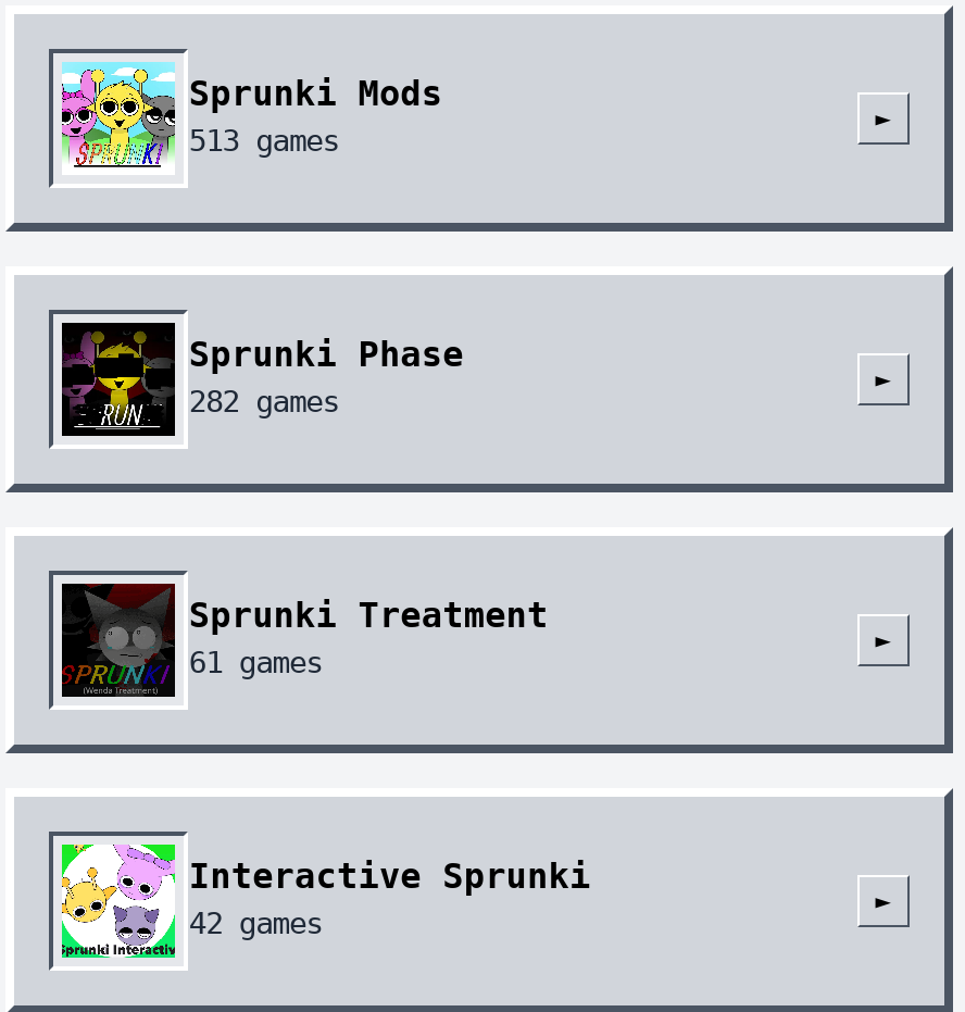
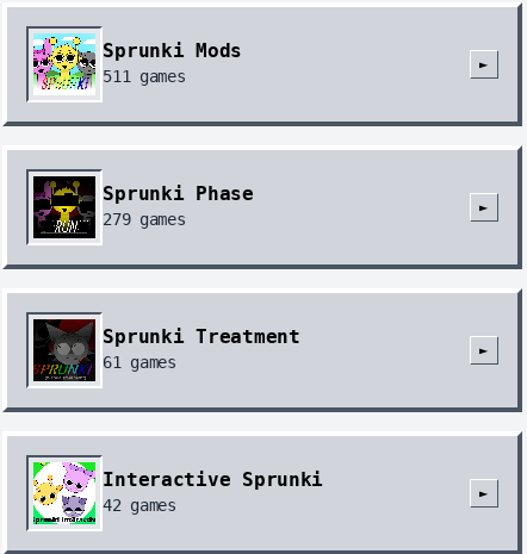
- 513 games
+ 511 games

- 282 games
+ 279 games
